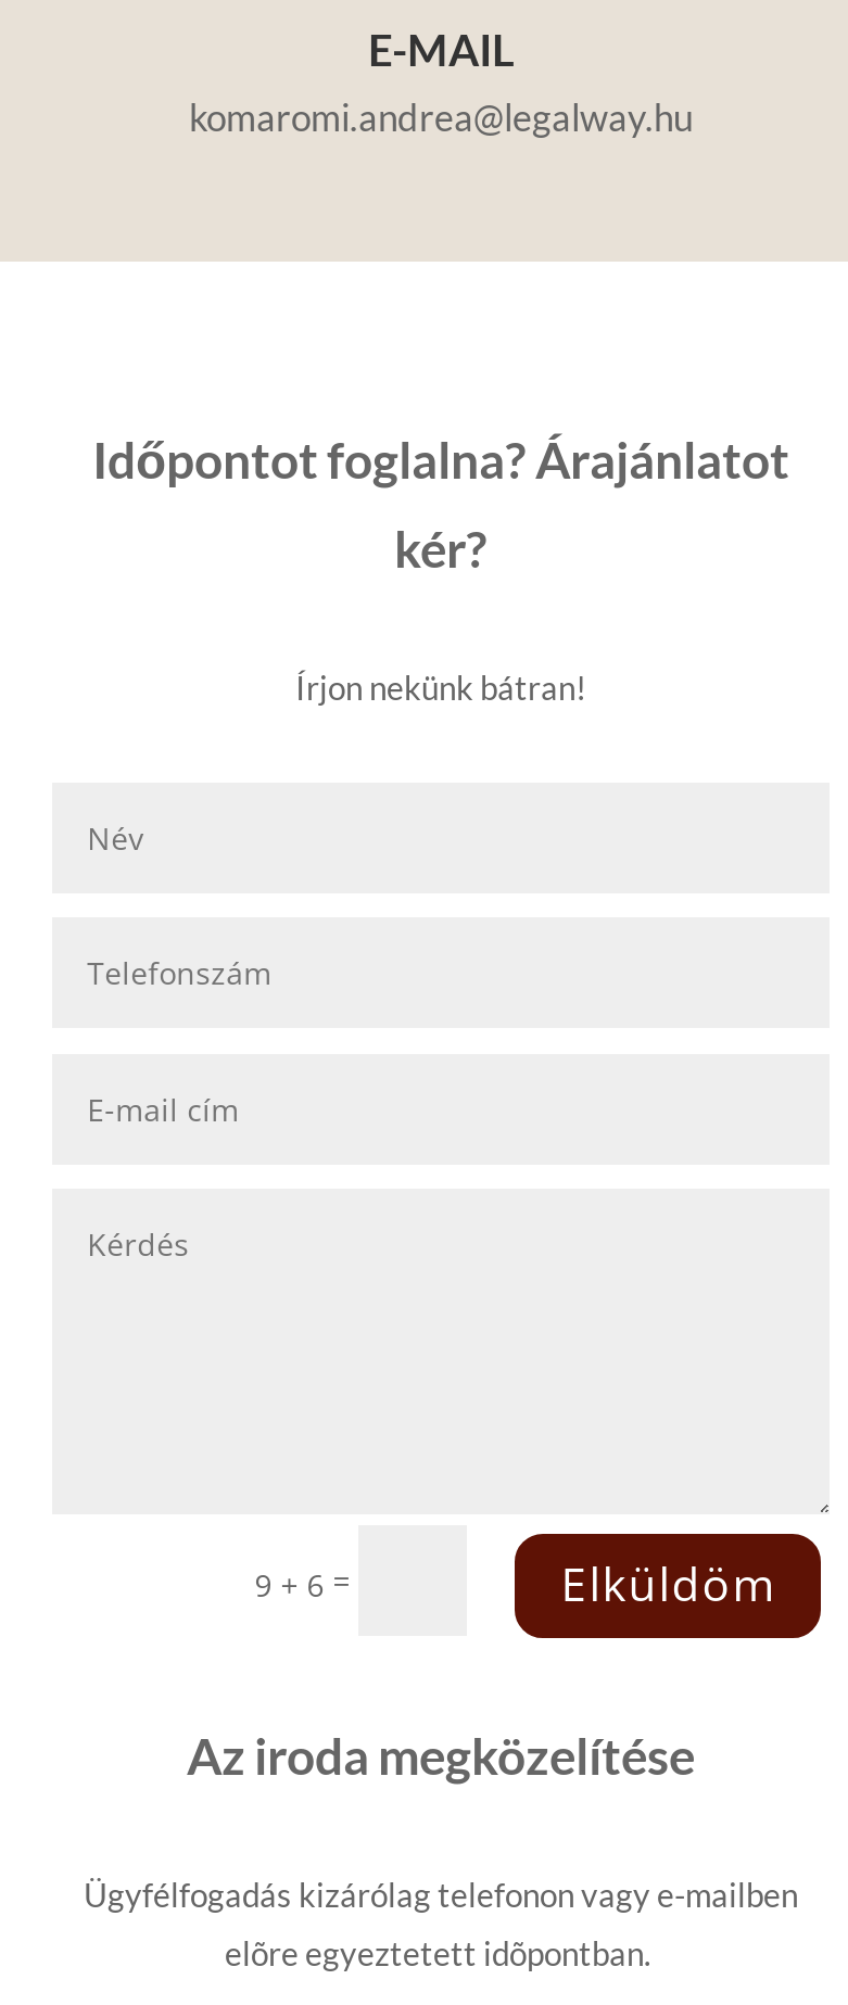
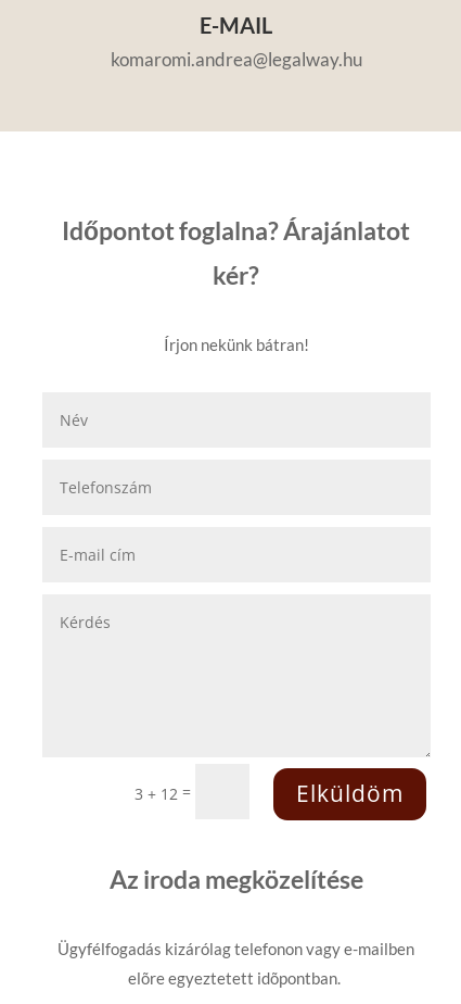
- 9 + 6 =
+ 3 + 12 =
